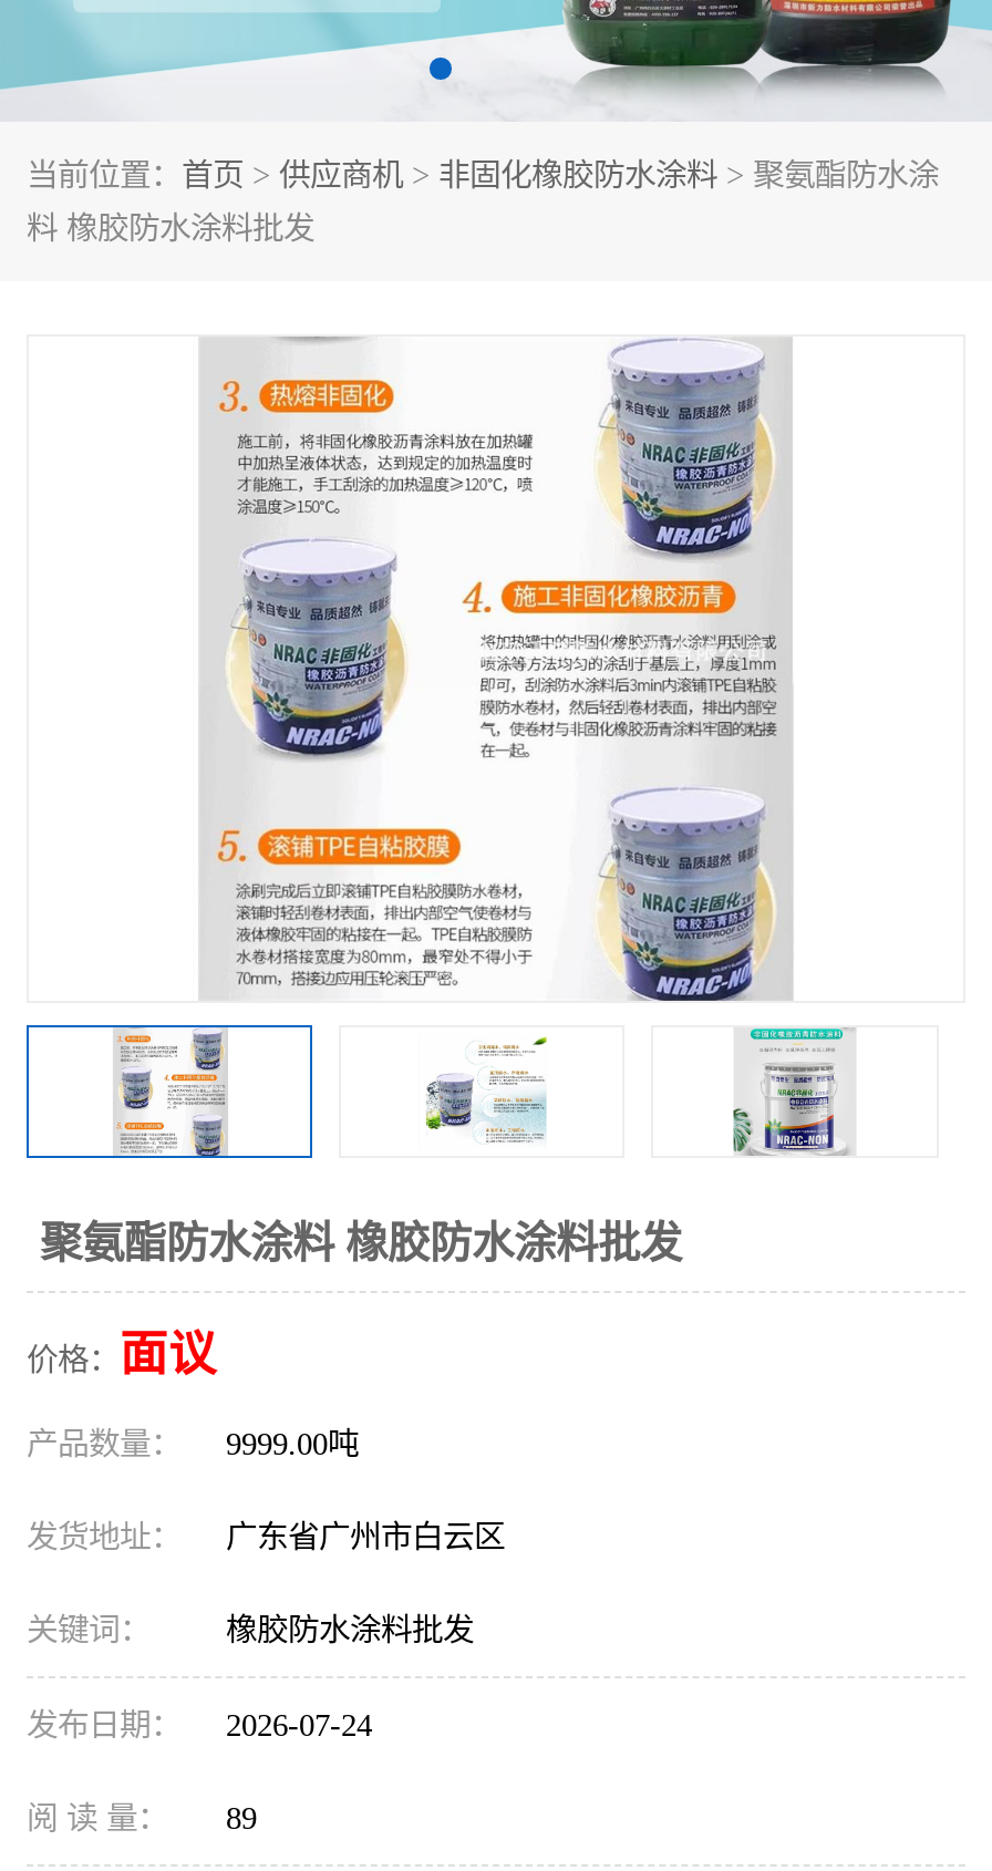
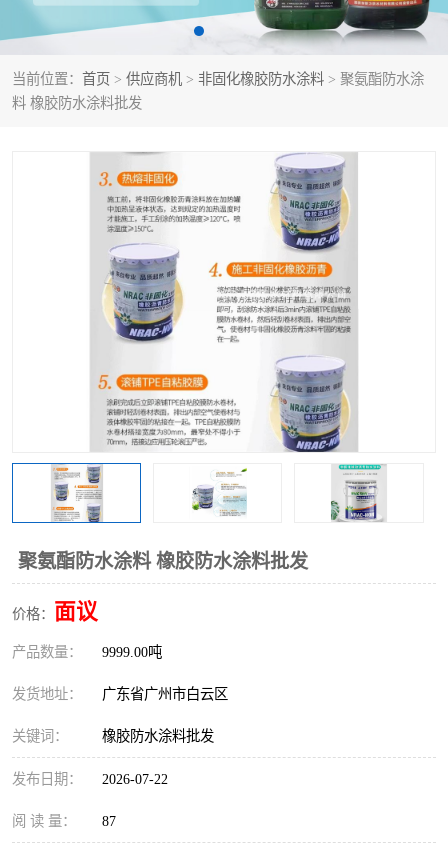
- 发布日期： 2026-07-24
+ 发布日期： 2026-07-22

- 阅 读 量： 89
+ 阅 读 量： 87
